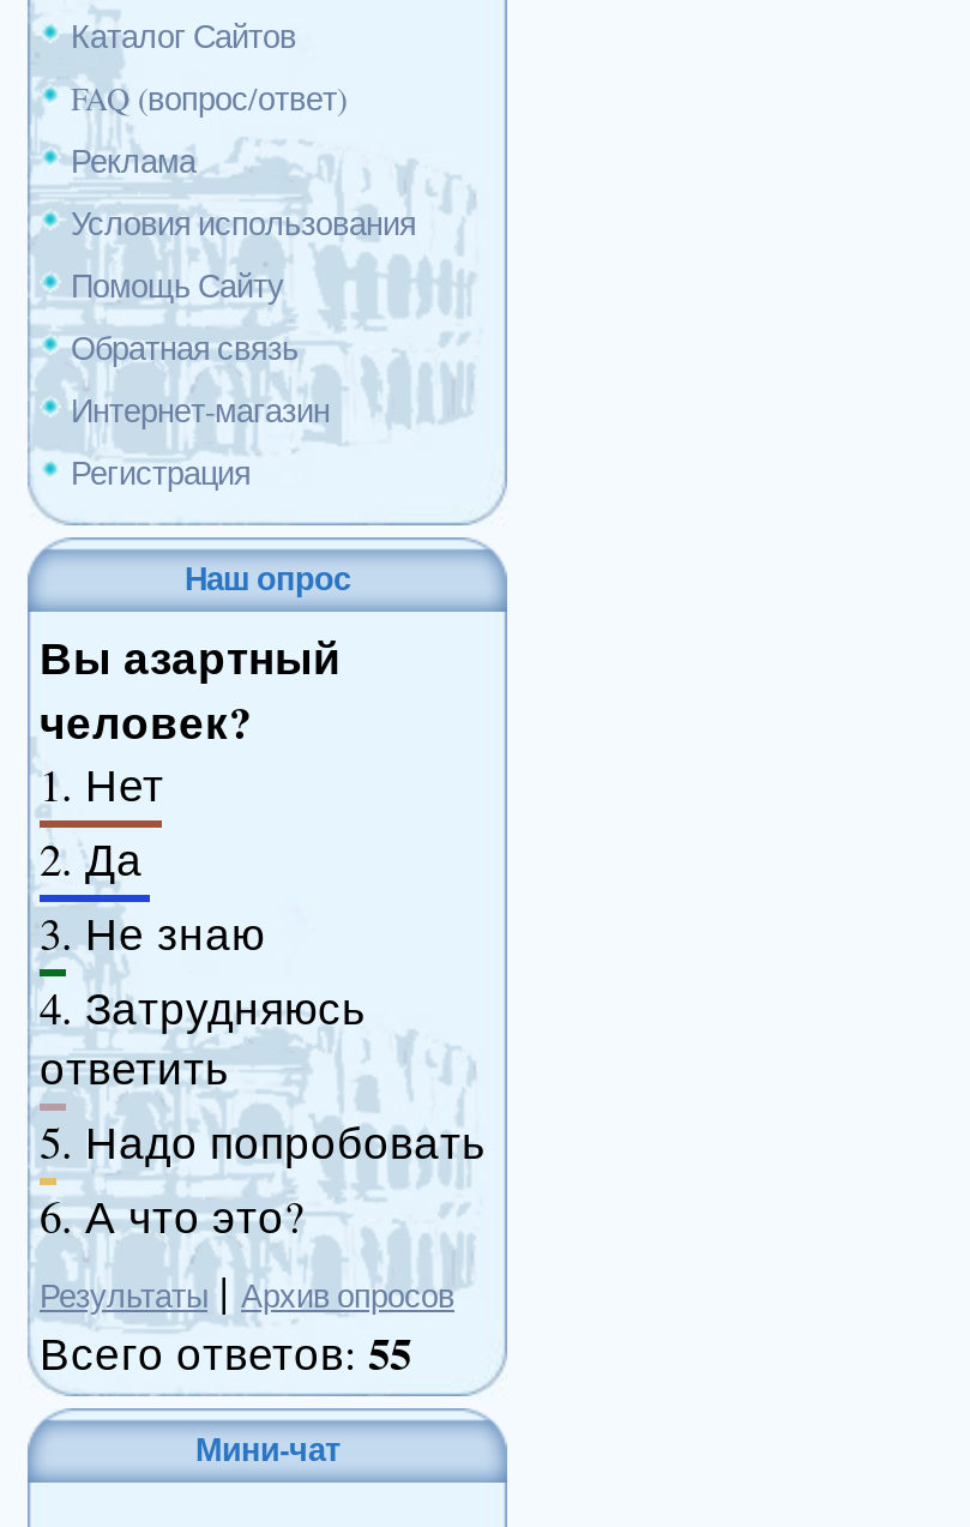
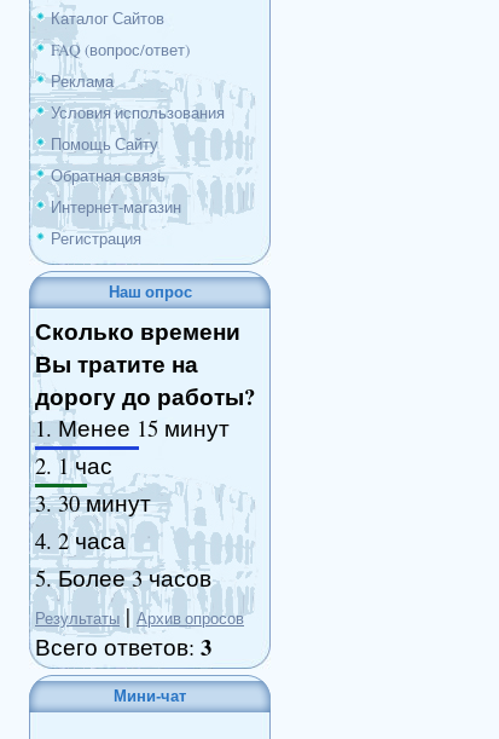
- Вы азартный
- человек?
- 1. Нет
- 2.Да
- 3.Не знаю
- 4. Затрудняюсь
- ответить
- 5. Надо попробовать
- 6. А что это?
+ Сколько времени
+ Вы тратите на
+ дорогу до работы?
+ 1. Менее 15 минут
+ 2.1 час
+ 3.30 минут
+ 4. 2 часа
+ 5. Более 3 часов

- Всего ответов: 55
+ Всего ответов: 3
